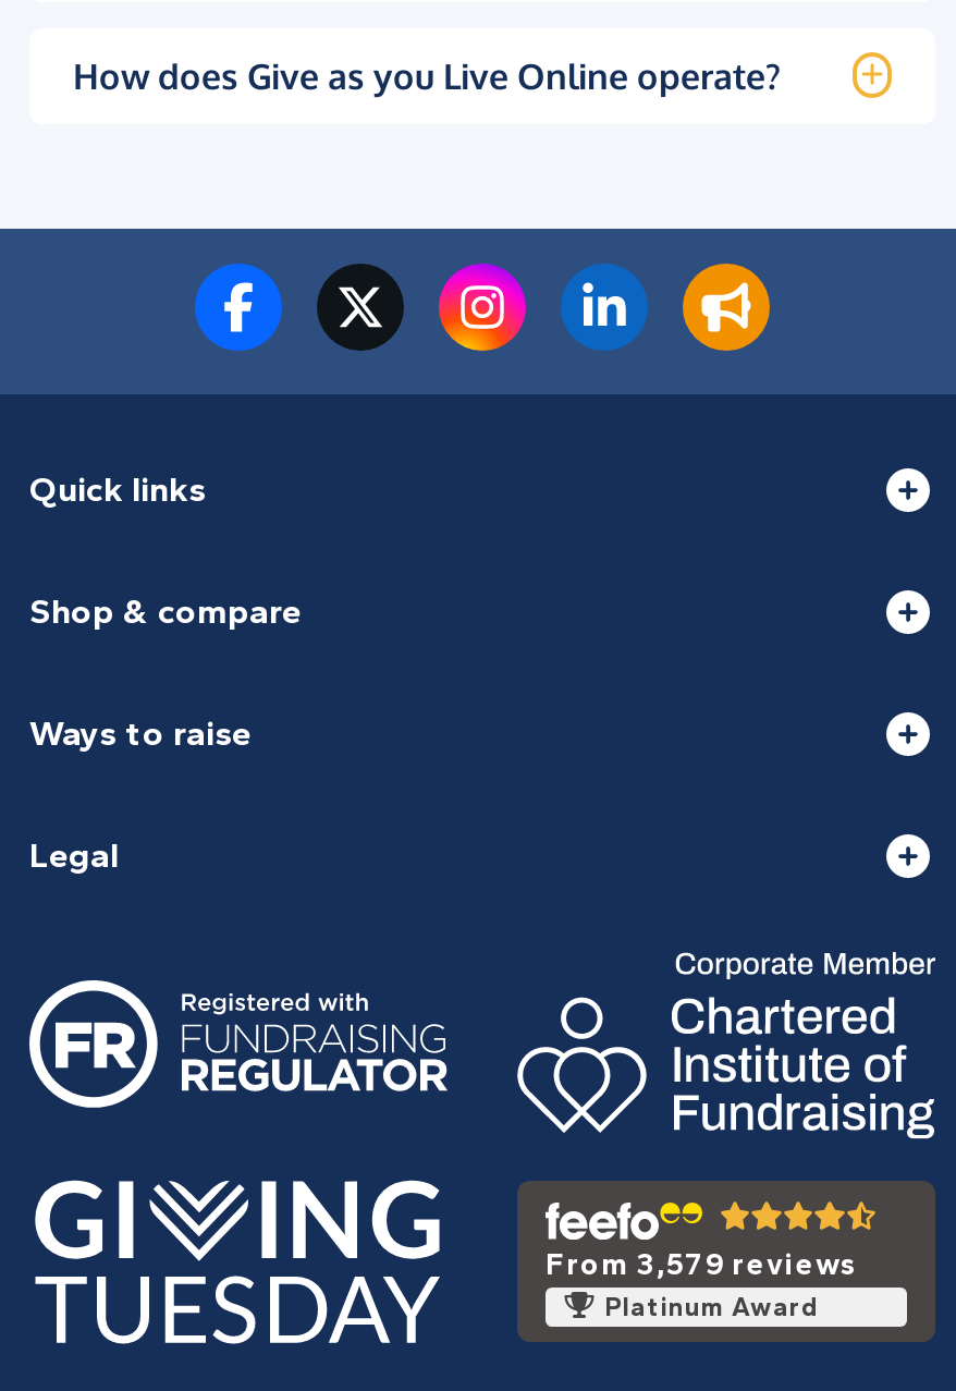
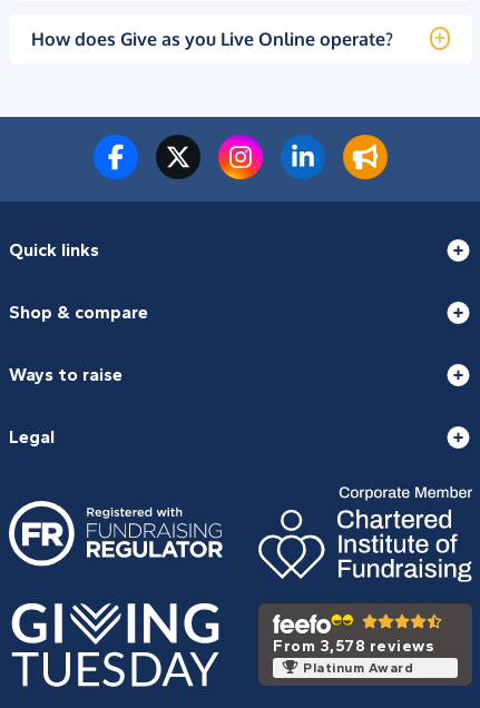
- From 3,579 reviews
+ From 3,578 reviews
